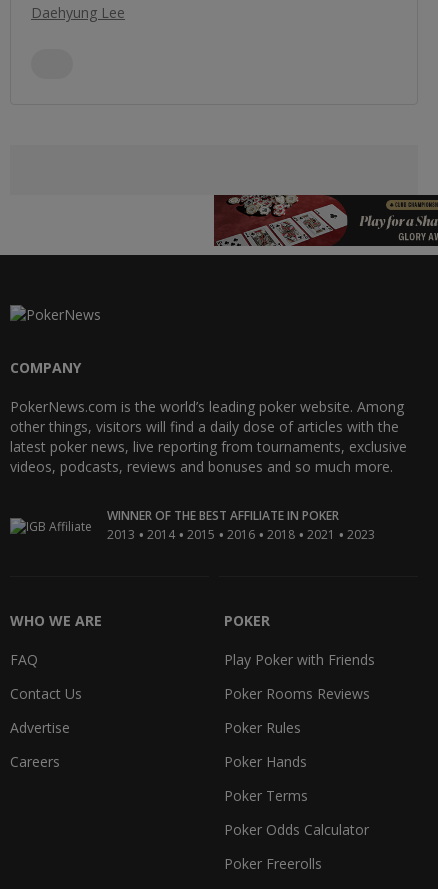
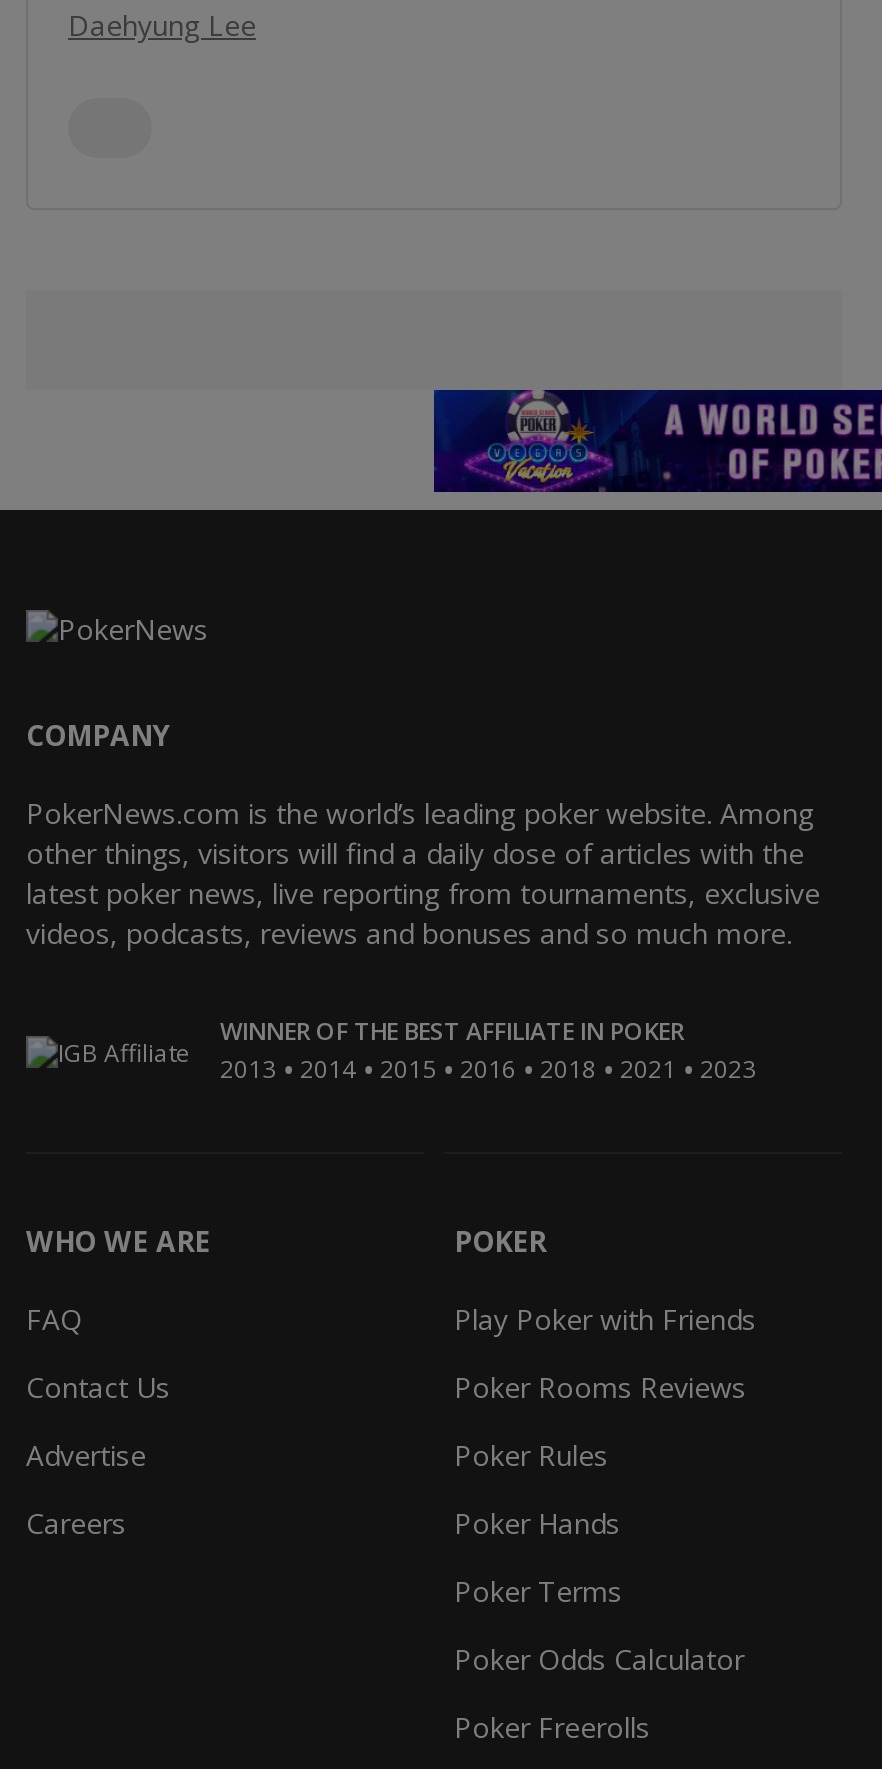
- [image]
+ [image]
